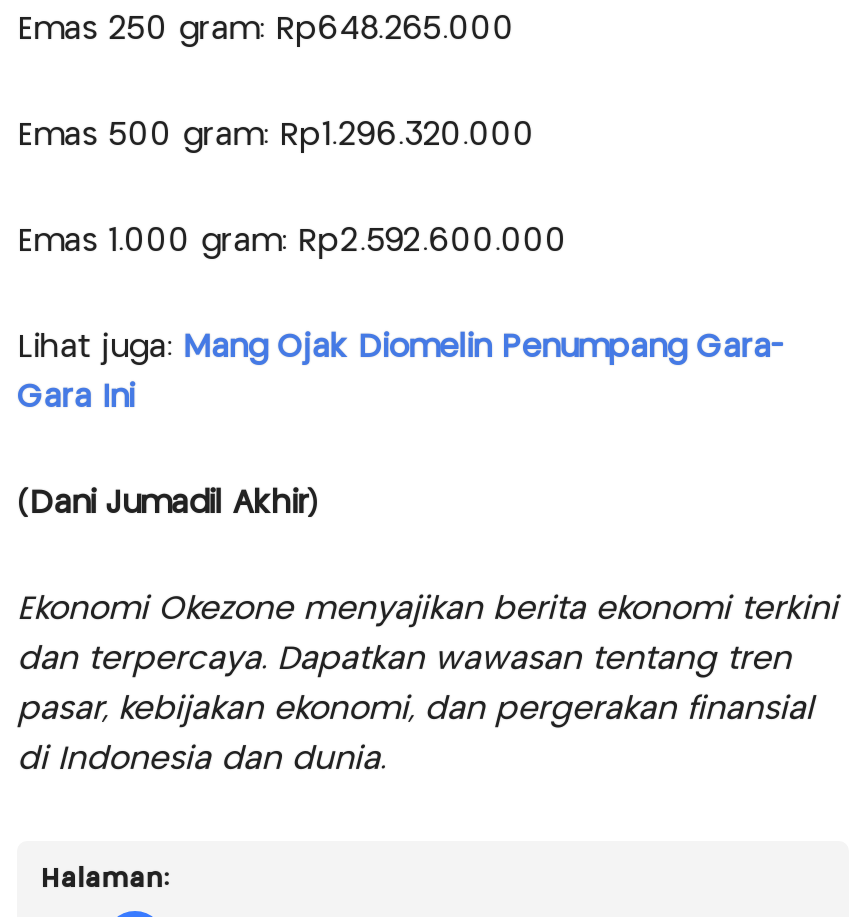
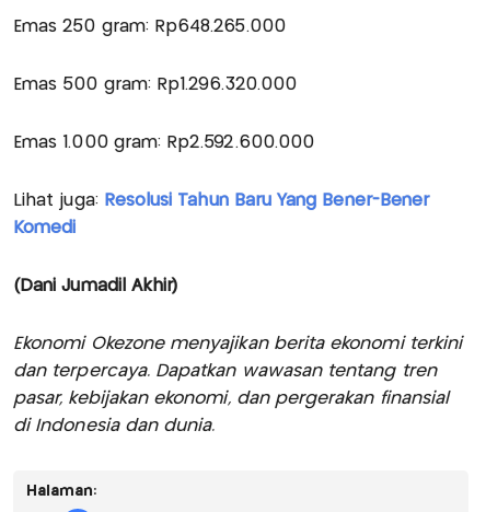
- Lihat juga: Mang Ojak Diomelin Penumpang Gara-
+ Lihat juga: Resolusi Tahun Baru Yang Bener-Bener

- Gara Ini
+ Komedi
